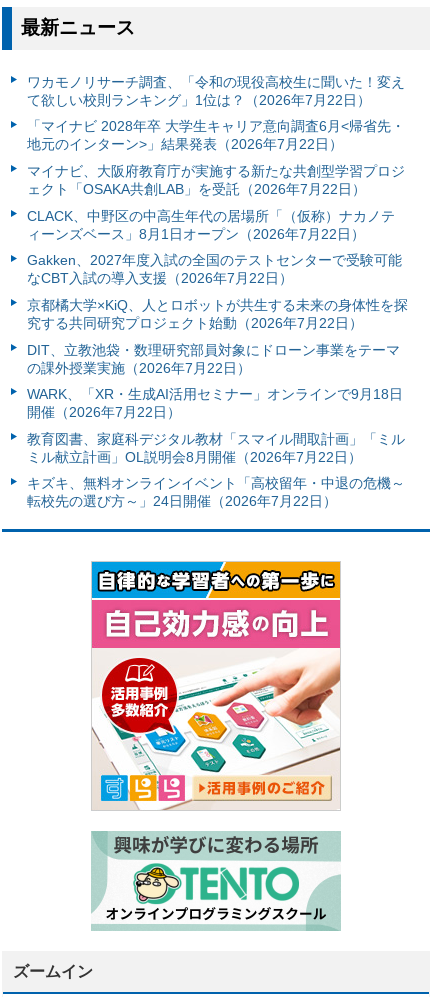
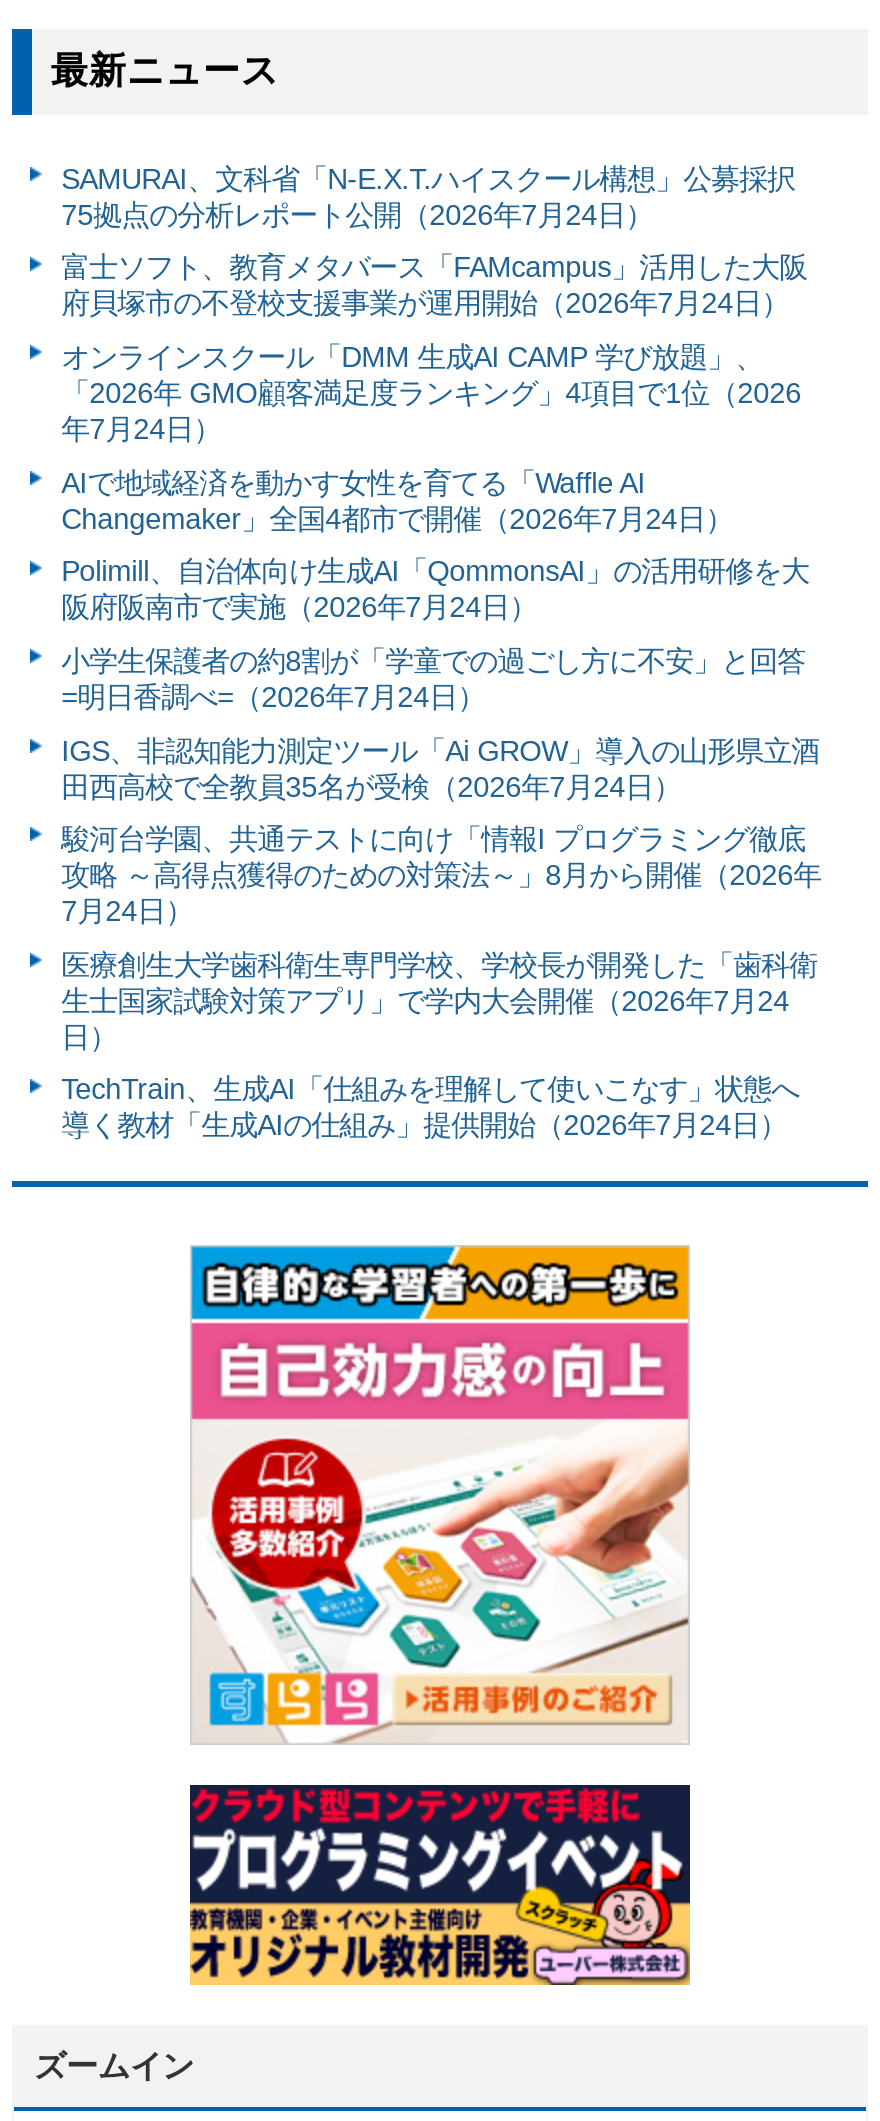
- ワカモノリサーチ調査、「令和の現役高校生に聞いた！変え
- て欲しい校則ランキング」1位は？（2026年7月22日）
+ SAMURAI、文科省「N-E.X.T.ハイスクール構想」公募採択
+ 75拠点の分析レポート公開（2026年7月24日）

- 「マイナビ 2028年卒 大学生キャリア意向調査6月<帰省先・
- 地元のインターン>」結果発表（2026年7月22日）
+ 富⼠ソフト、教育メタバース「FAMcampus」活用した大阪
+ 府貝塚市の不登校支援事業が運用開始（2026年7月24日）

- マイナビ、大阪府教育庁が実施する新たな共創型学習プロジ
- ェクト「OSAKA共創LAB」を受託（2026年7月22日）
+ オンラインスクール「DMM 生成AI CAMP 学び放題」、
+ 「2026年 GMO顧客満足度ランキング」4項目で1位（2026
+ 年7月24日）

- CLACK、中野区の中高生年代の居場所「（仮称）ナカノテ
- ィーンズベース」8月1日オープン（2026年7月22日）
+ AIで地域経済を動かす女性を育てる「Waffle AI
+ Changemaker」全国4都市で開催（2026年7月24日）

- Gakken、2027年度入試の全国のテストセンターで受験可能
- なCBT入試の導入支援（2026年7月22日）
+ Polimill、自治体向け生成AI「QommonsAI」の活用研修を大
+ 阪府阪南市で実施（2026年7月24日）

- 京都橘大学×KiQ、人とロボットが共生する未来の身体性を探
- 究する共同研究プロジェクト始動（2026年7月22日）
+ 小学生保護者の約8割が「学童での過ごし方に不安」と回答
+ =明日香調べ=（2026年7月24日）

- DIT、立教池袋・数理研究部員対象にドローン事業をテーマ
- の課外授業実施（2026年7月22日）
+ IGS、非認知能力測定ツール「Ai GROW」導入の山形県立酒
+ 田西高校で全教員35名が受検（2026年7月24日）

- WARK、「XR・生成AI活用セミナー」オンラインで9月18日
- 開催（2026年7月22日）
+ 駿河台学園、共通テストに向け「情報I プログラミング徹底
+ 攻略 ～高得点獲得のための対策法～」8月から開催（2026年
+ 7月24日）

- 教育図書、家庭科デジタル教材「スマイル間取計画」「ミル
- ミル献立計画」OL説明会8月開催（2026年7月22日）
+ 医療創生大学歯科衛生専門学校、学校長が開発した「歯科衛
+ 生士国家試験対策アプリ」で学内大会開催（2026年7月24
+ 日）

- キズキ、無料オンラインイベント「高校留年・中退の危機～
- 転校先の選び方～」24日開催（2026年7月22日）
+ TechTrain、生成AI「仕組みを理解して使いこなす」状態へ
+ 導く教材「生成AIの仕組み」提供開始（2026年7月24日）

- [image]
+ [image]
